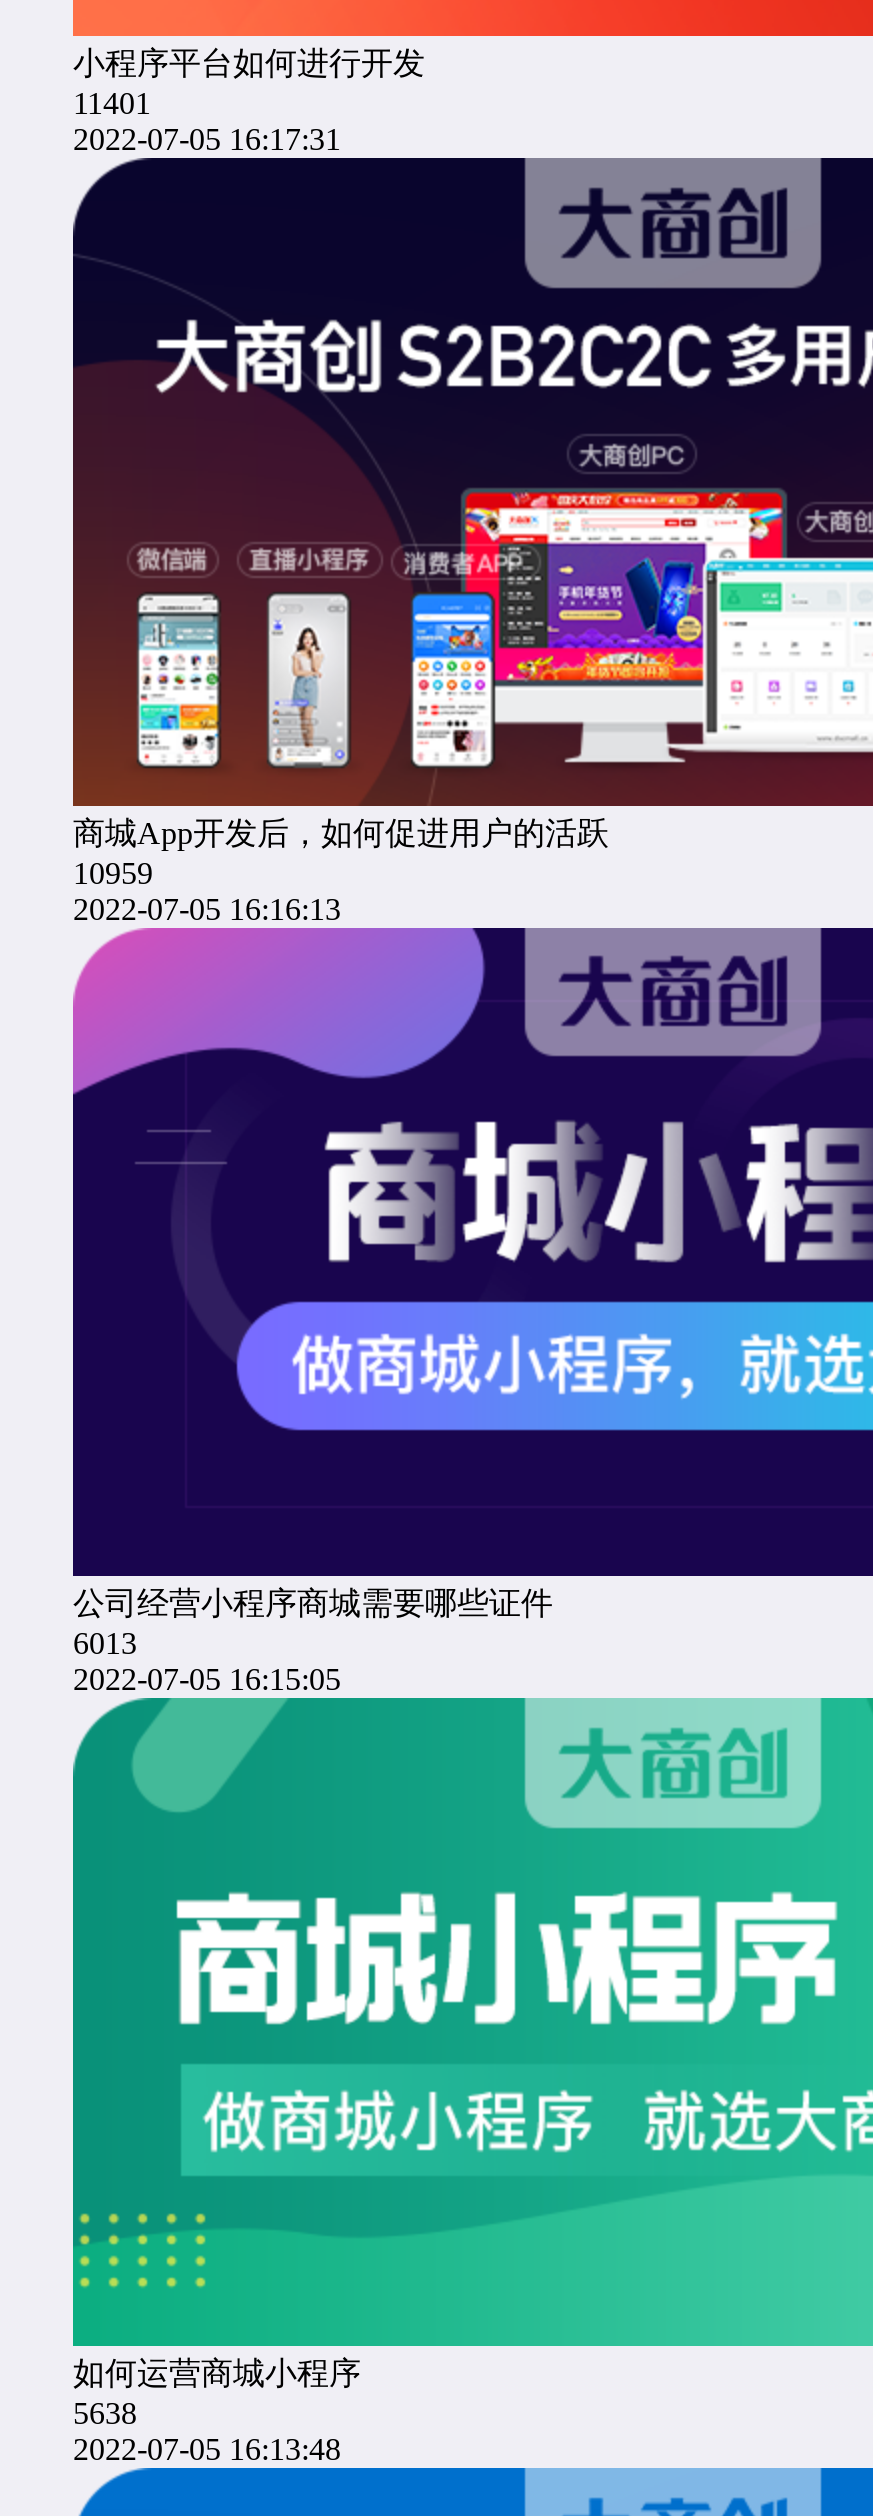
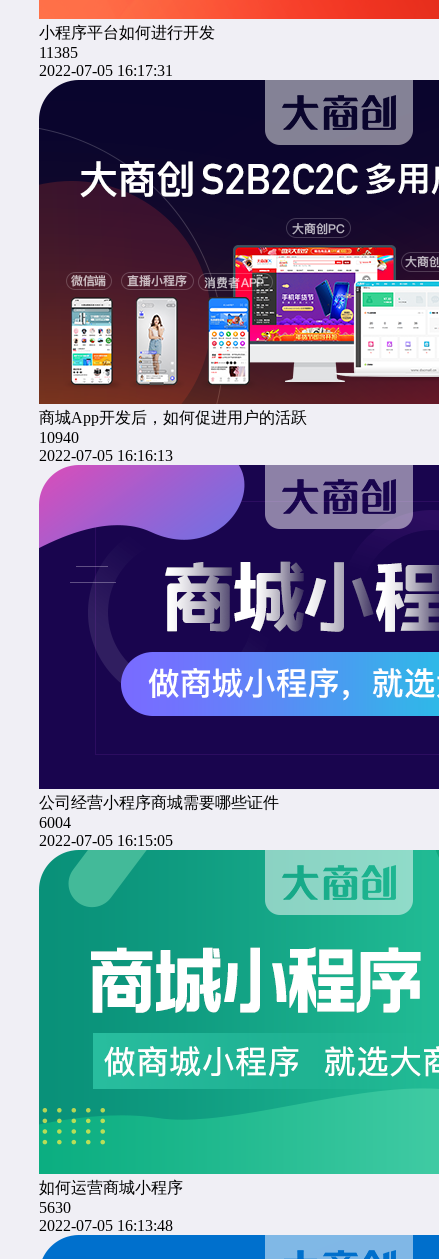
- 11401
+ 11385

- 10959
+ 10940

- 6013
+ 6004

- 5638
+ 5630
